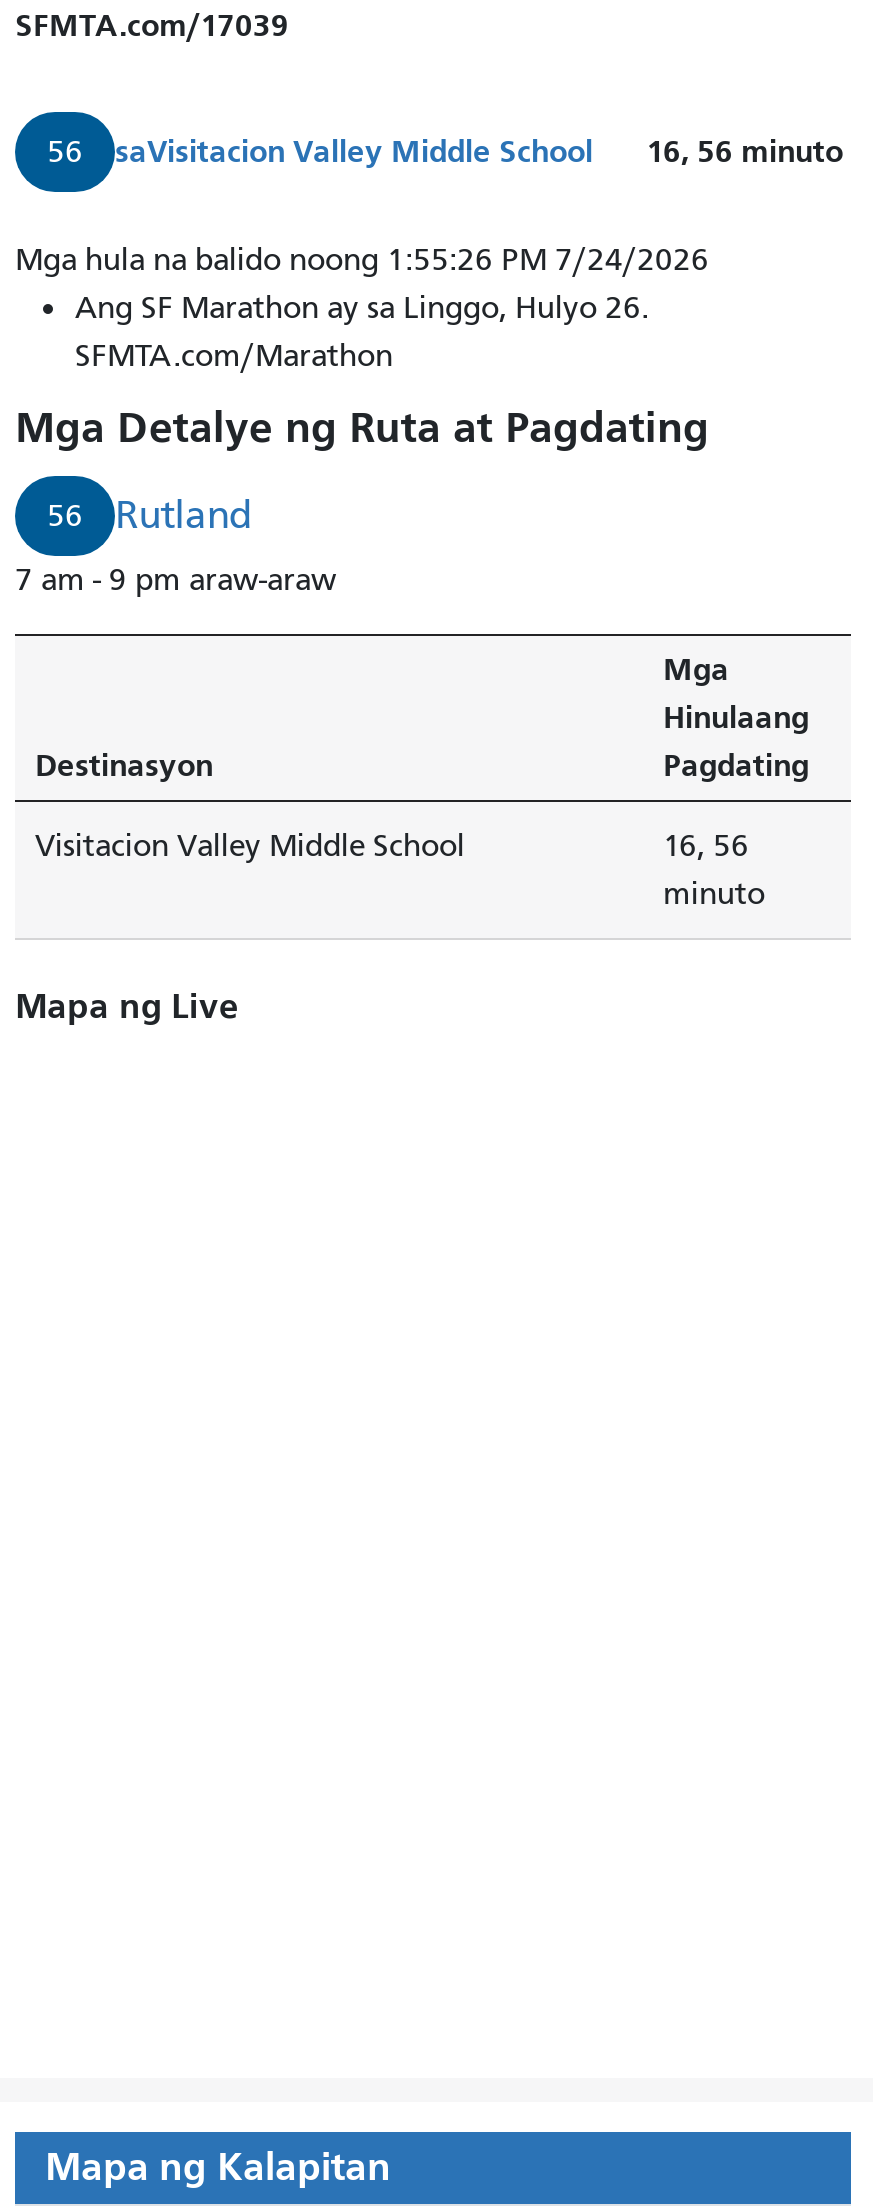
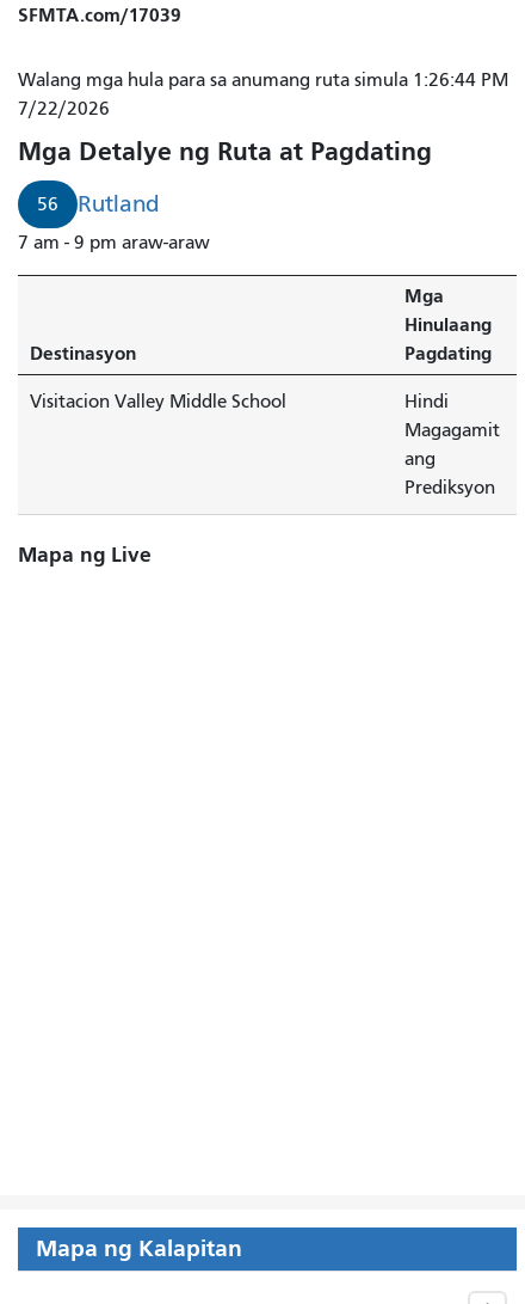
- 56
- saVisitacion Valley Middle School
- 16, 56 minuto
- Mga hula na balido noong 1:55:26 PM 7/24/2026
- Ang SF Marathon ay sa Linggo, Hulyo 26.
- SFMTA.com/Marathon
+ Walang mga hula para sa anumang ruta simula 1:26:44 PM
+ 7/22/2026

moved up: Mga Detalye ng Ruta at Pagdating | 56 | Rutland | ... | Pagdating | Visitacion Valley Middle School

- 16, 56
- minuto
+ Hindi
+ Magagamit
+ ang
+ Prediksyon
